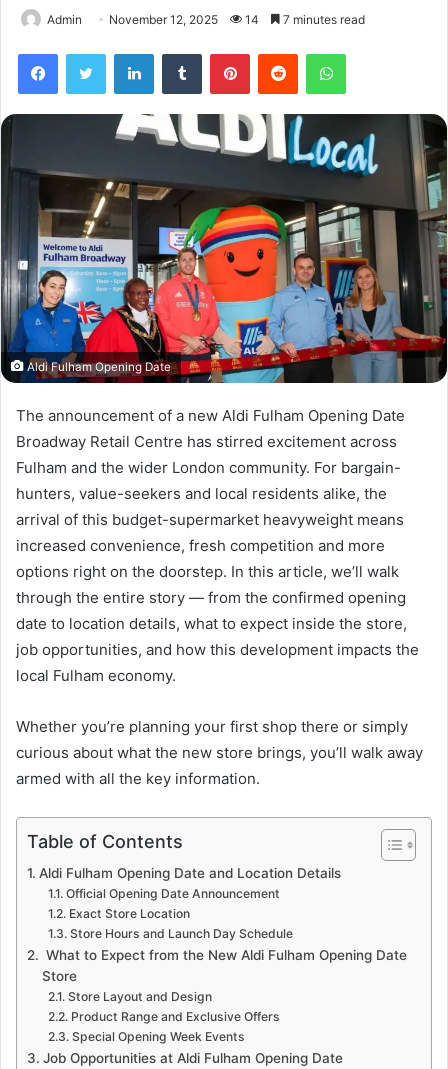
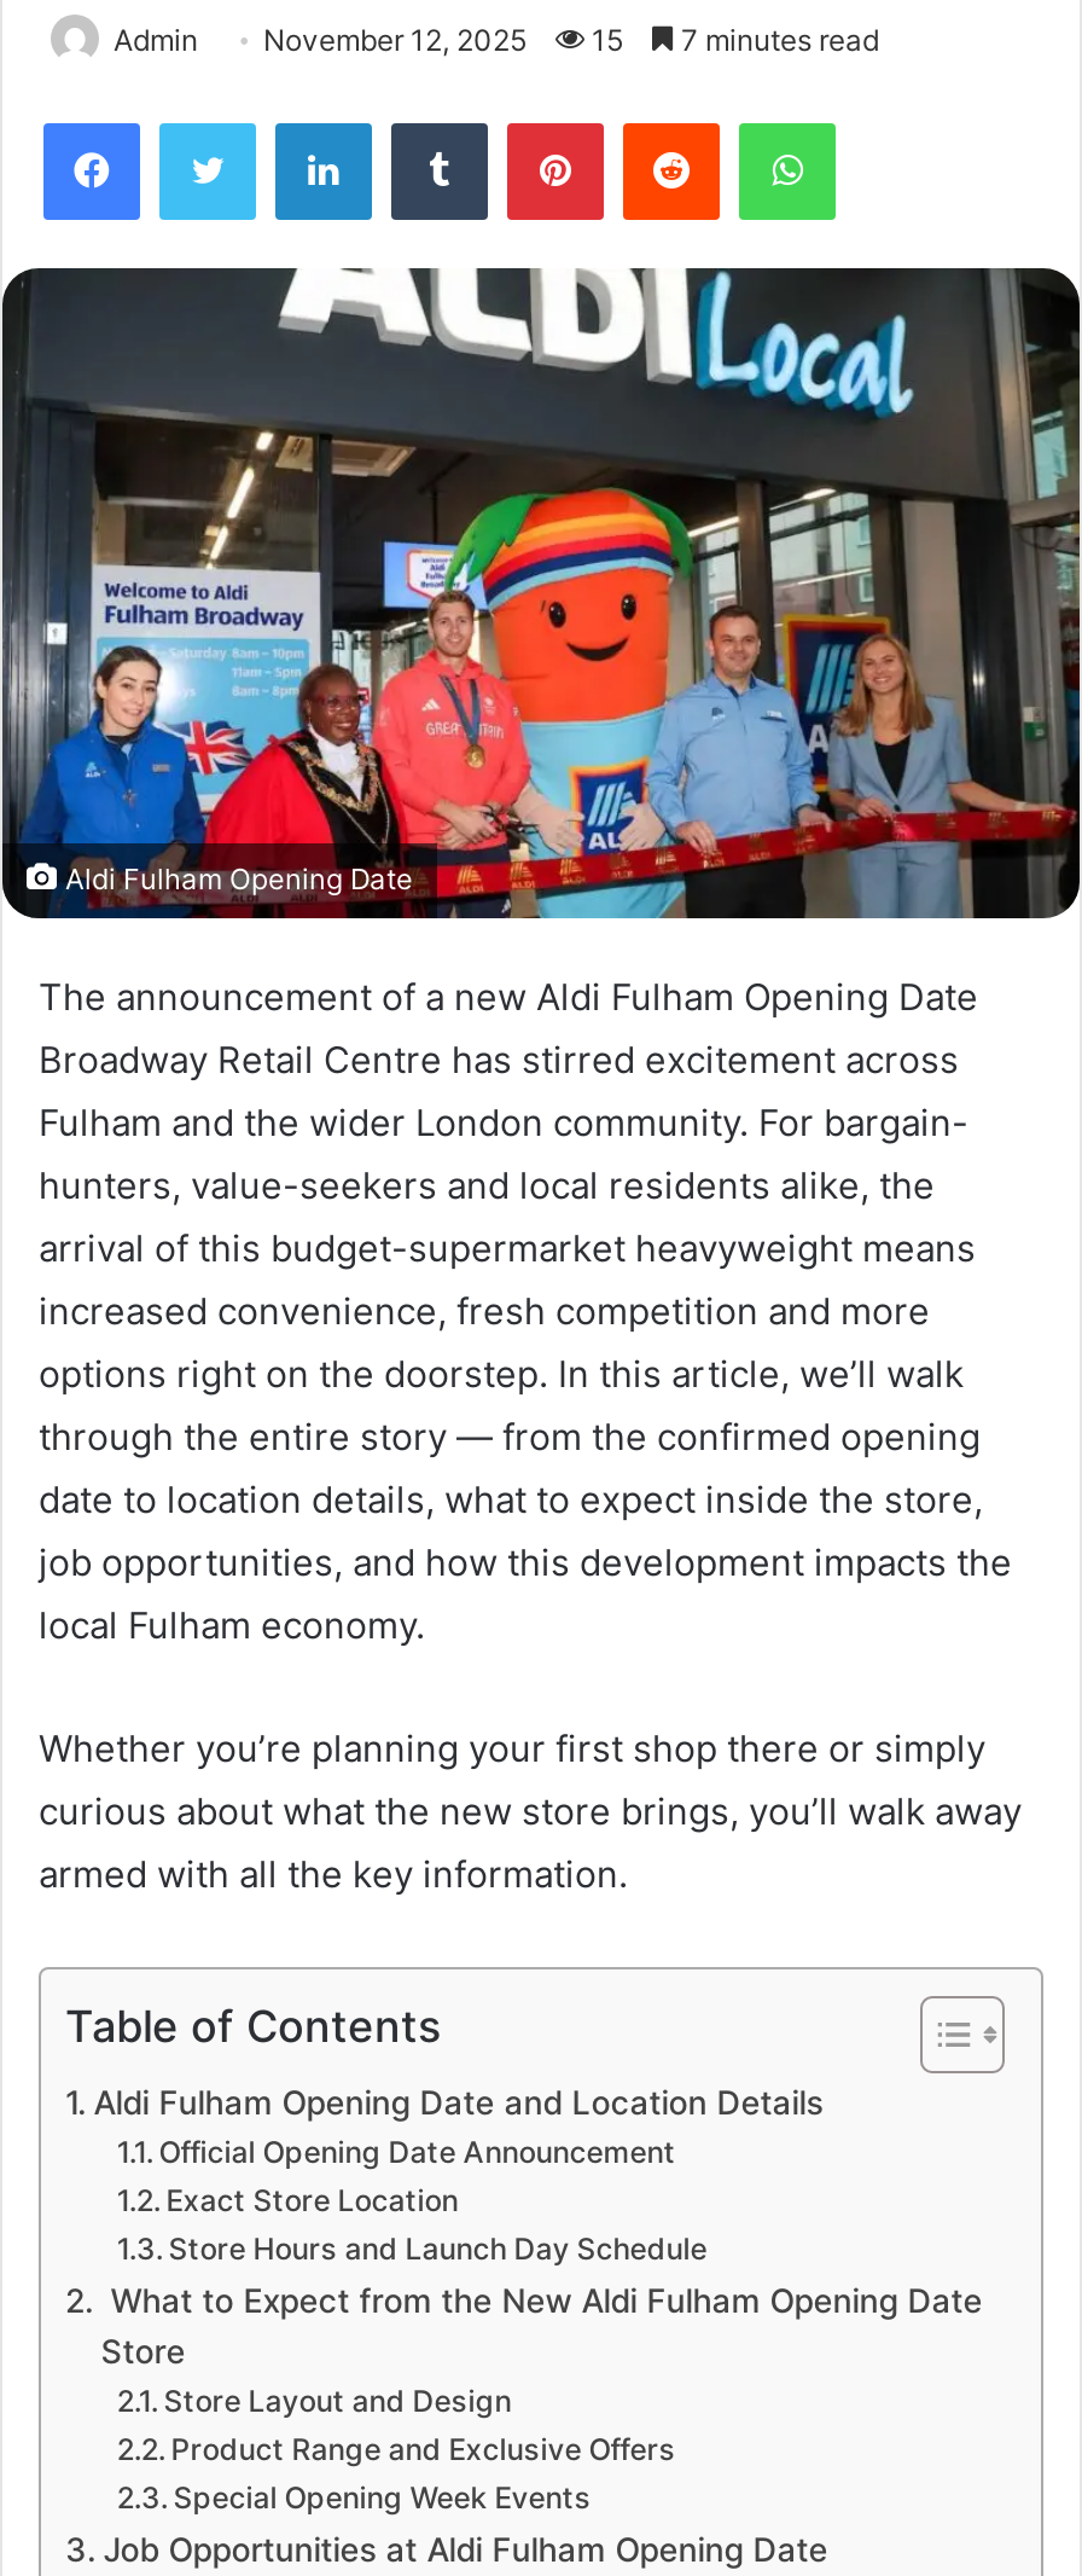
- Admin November 12, 2025 14 7 minutes read
+ Admin November 12, 2025 15 7 minutes read
